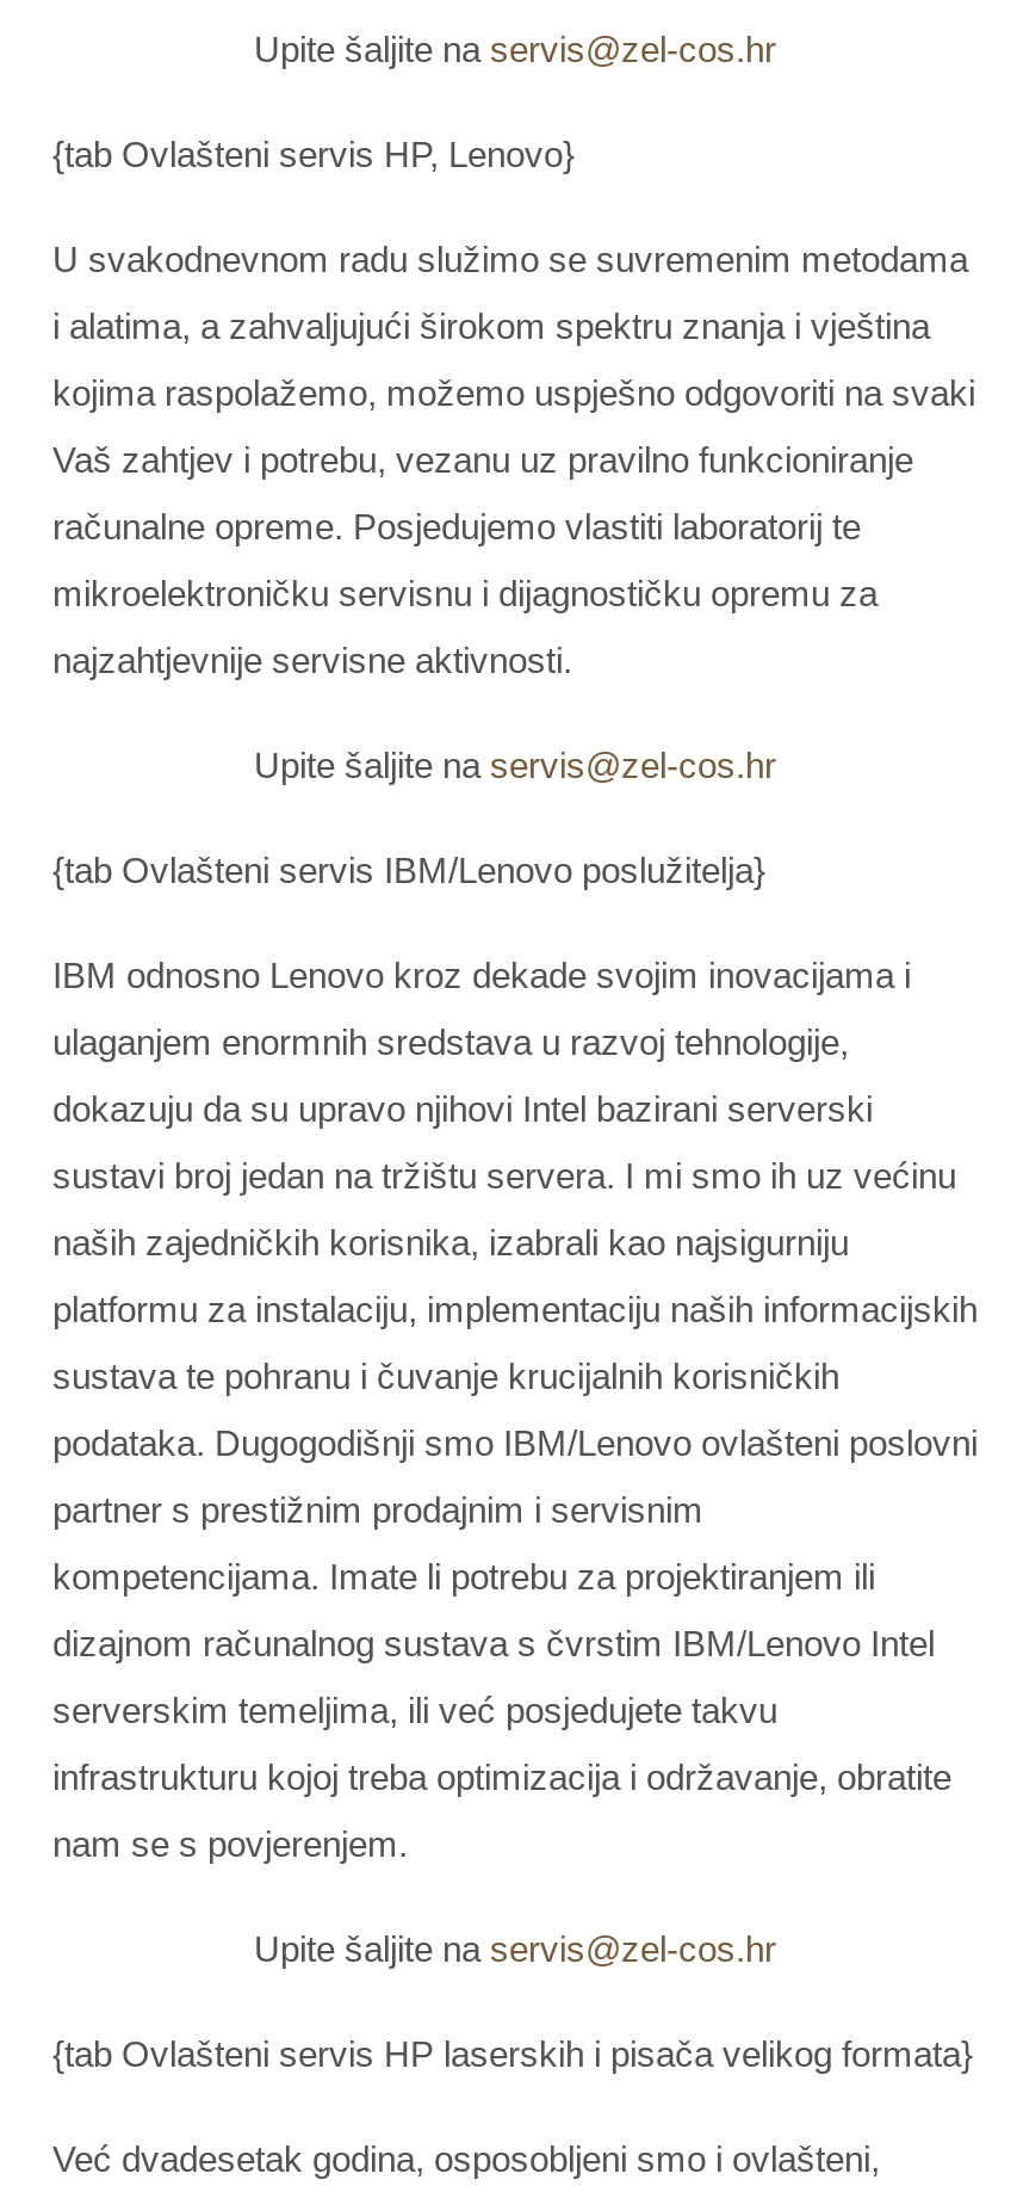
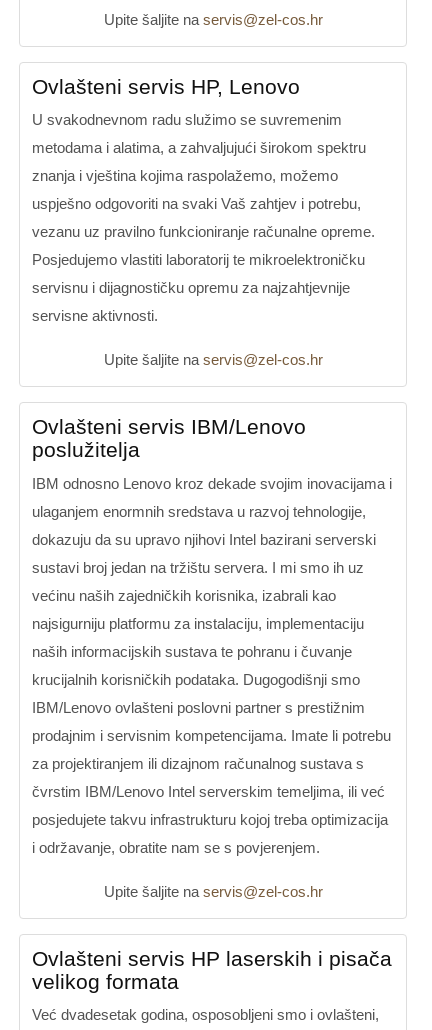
- {tab Ovlašteni servis HP, Lenovo}
- U svakodnevnom radu služimo se suvremenim metodama
- i alatima, a zahvaljujući širokom spektru znanja i vještina
- kojima raspolažemo, možemo uspješno odgovoriti na svaki
- Vaš zahtjev i potrebu, vezanu uz pravilno funkcioniranje
- računalne opreme. Posjedujemo vlastiti laboratorij te
- mikroelektroničku servisnu i dijagnostičku opremu za
- najzahtjevnije servisne aktivnosti.
+ Ovlašteni servis HP, Lenovo
+ U svakodnevnom radu služimo se suvremenim
+ metodama i alatima, a zahvaljujući širokom spektru
+ znanja i vještina kojima raspolažemo, možemo
+ uspješno odgovoriti na svaki Vaš zahtjev i potrebu,
+ vezanu uz pravilno funkcioniranje računalne opreme.
+ Posjedujemo vlastiti laboratorij te mikroelektroničku
+ servisnu i dijagnostičku opremu za najzahtjevnije
+ servisne aktivnosti.

- {tab Ovlašteni servis IBM/Lenovo poslužitelja}
+ Ovlašteni servis IBM/Lenovo
+ poslužitelja

- {tab Ovlašteni servis HP laserskih i pisača velikog formata}
+ Ovlašteni servis HP laserskih i pisača
+ velikog formata
